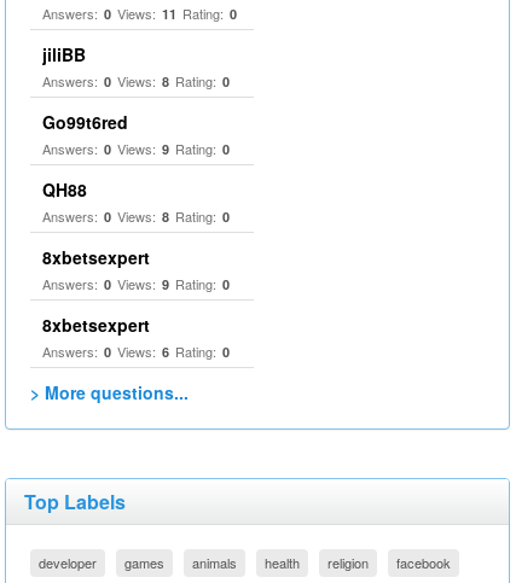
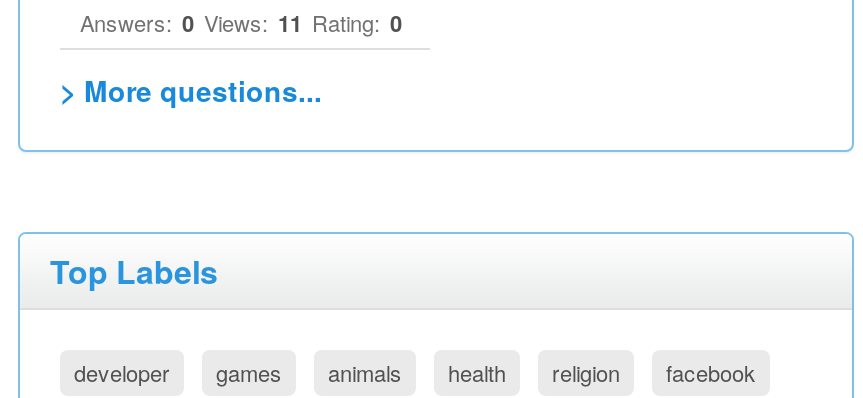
- jiliBB
- Answers: 0 Views: 8 Rating: 0
- Go99t6red
- Answers: 0 Views: 9 Rating: 0
- QH88
- Answers: 0 Views: 8 Rating: 0
- 8xbetsexpert
- Answers: 0 Views: 9 Rating: 0
- 8xbetsexpert
- Answers: 0 Views: 6 Rating: 0
